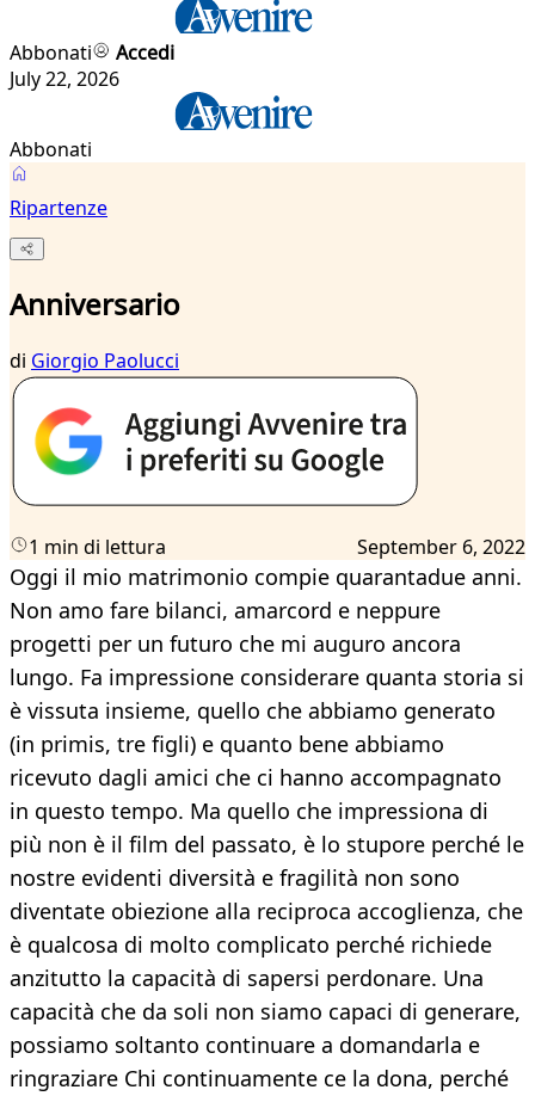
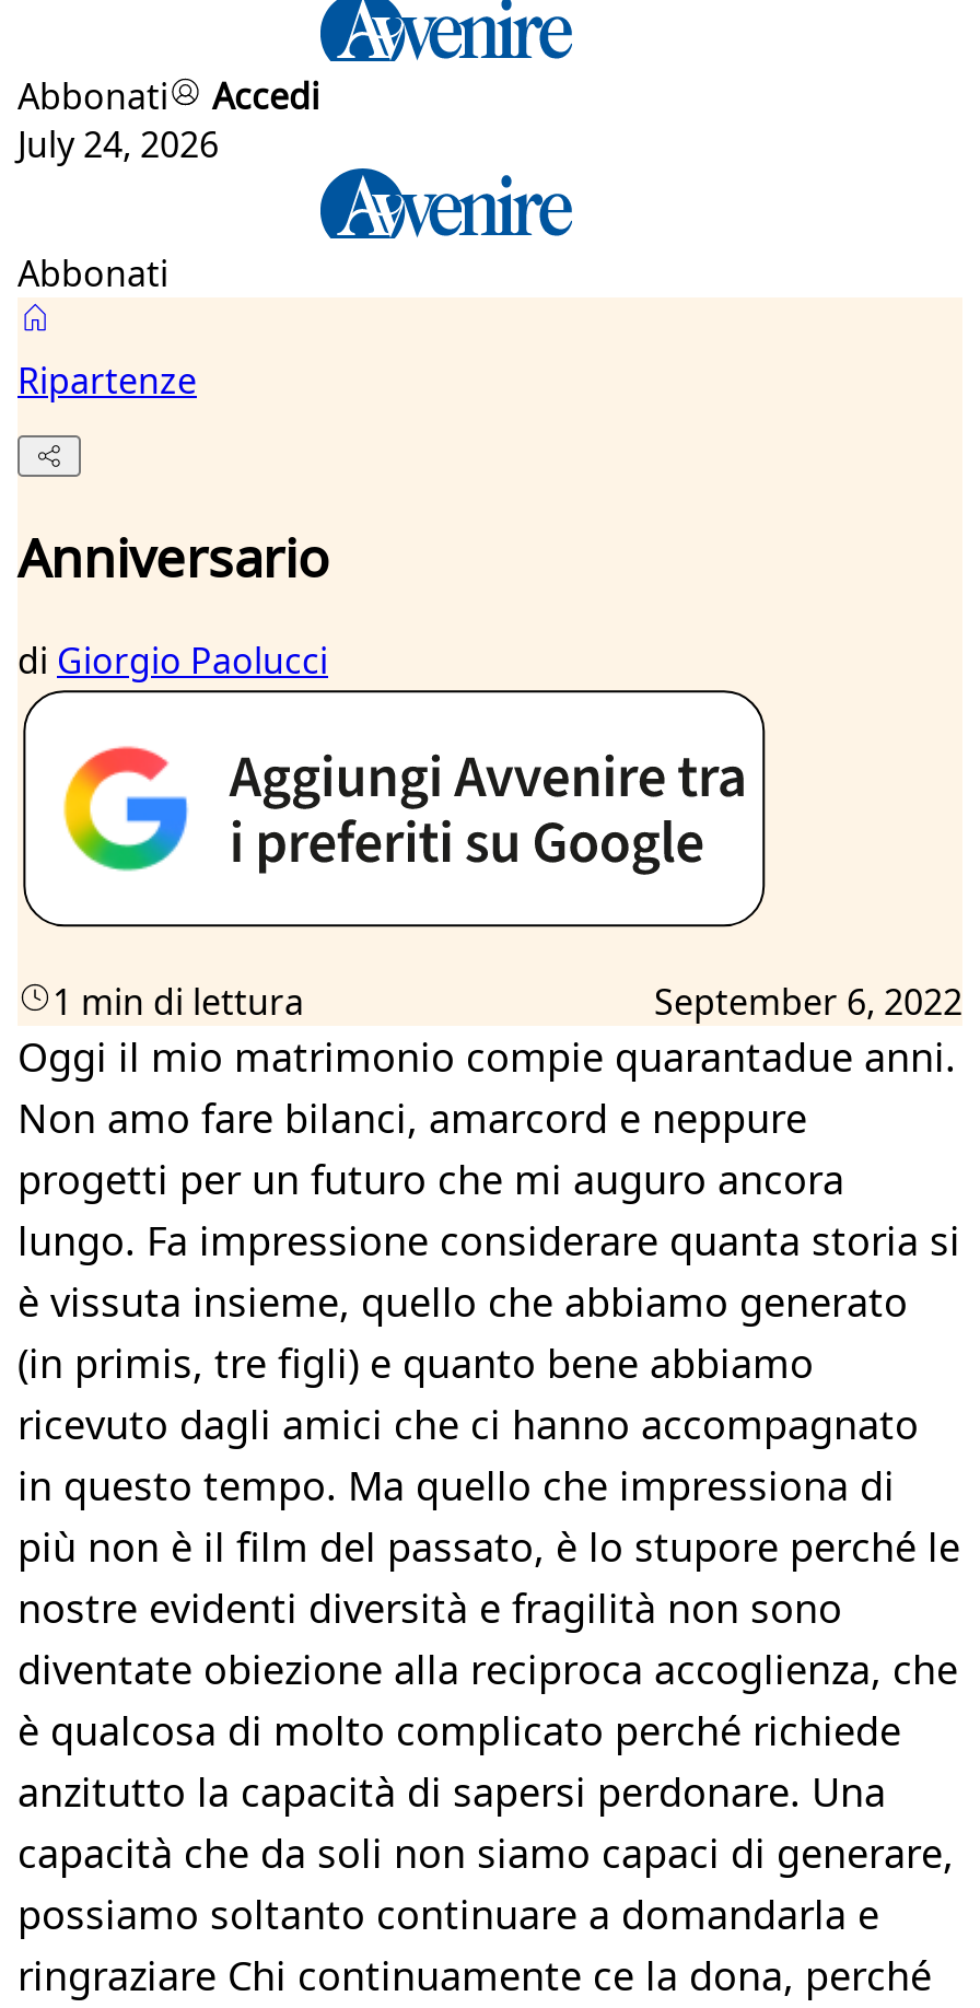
- July 22, 2026
+ July 24, 2026
